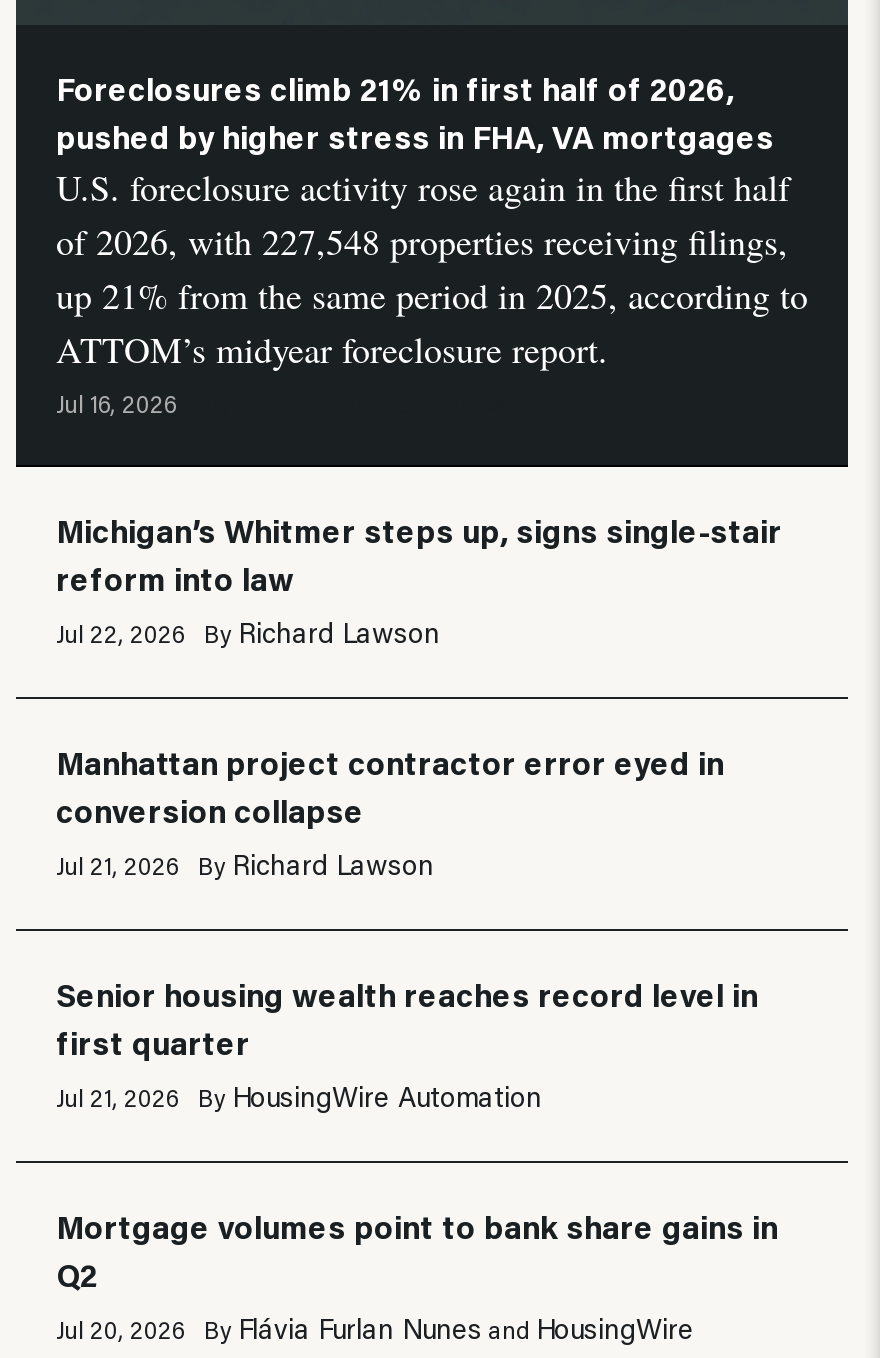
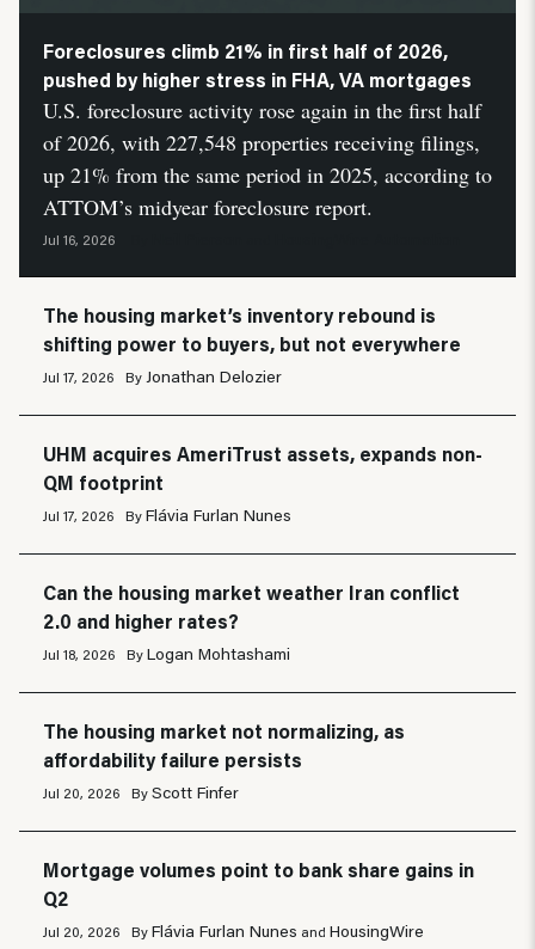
- Michigan’s Whitmer steps up, signs single-stair
- reform into law
- Jul 22, 2026
- By Richard Lawson
- Manhattan project contractor error eyed in
- conversion collapse
- Jul 21, 2026
- By Richard Lawson
- Senior housing wealth reaches record level in
- first quarter
- Jul 21, 2026
- By HousingWire Automation
+ The housing market’s inventory rebound is
+ shifting power to buyers, but not everywhere
+ Jul 17, 2026
+ By Jonathan Delozier
+ UHM acquires AmeriTrust assets, expands non-
+ QM footprint
+ Jul 17, 2026
+ By Flávia Furlan Nunes
+ Can the housing market weather Iran conflict
+ 2.0 and higher rates?
+ Jul 18, 2026
+ By Logan Mohtashami
+ The housing market not normalizing, as
+ affordability failure persists
+ Jul 20, 2026
+ By Scott Finfer
